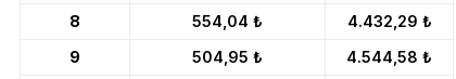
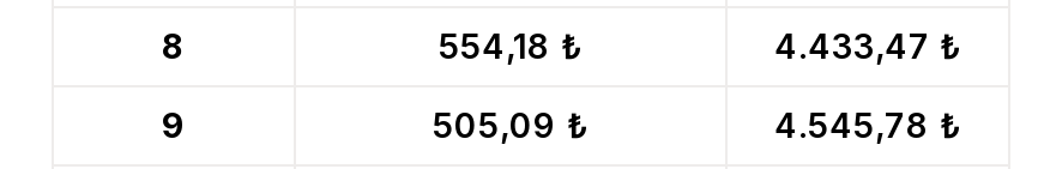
- 554,04 ₺
+ 554,18 ₺

- 4.432,29 ₺
+ 4.433,47 ₺

- 504,95 ₺
+ 505,09 ₺

- 4.544,58 ₺
+ 4.545,78 ₺
